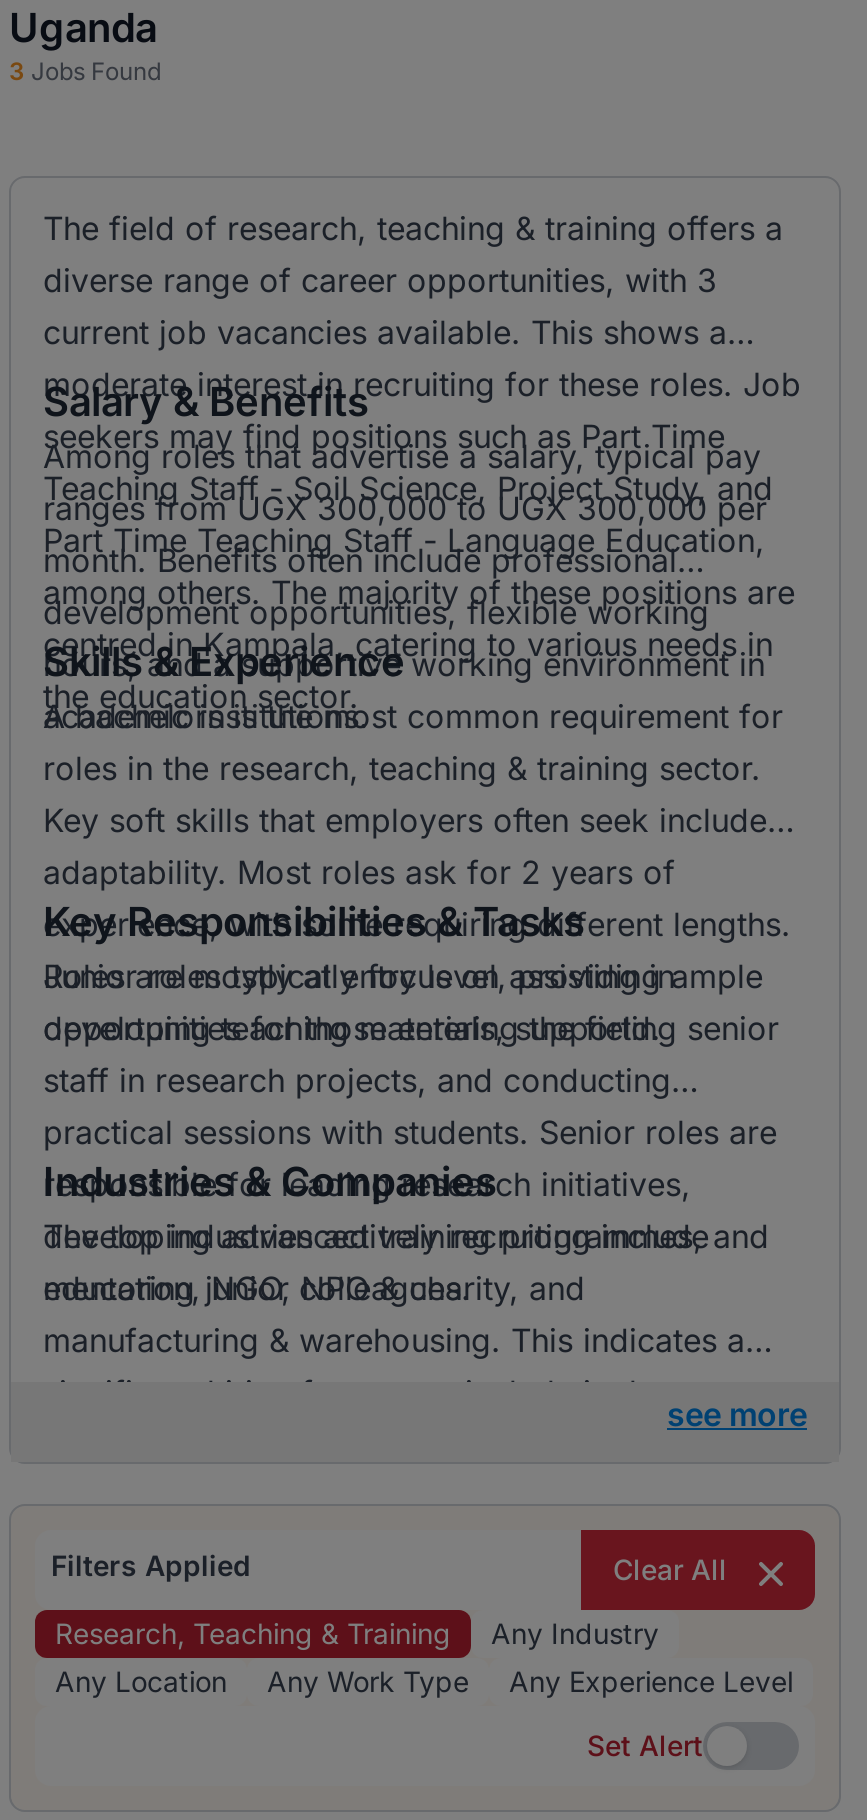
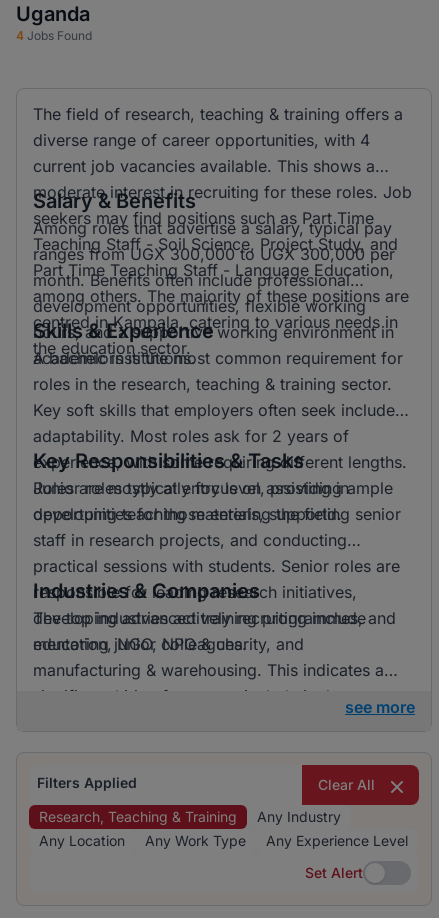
- 3 Jobs Found
+ 4 Jobs Found

- diverse range of career opportunities, with 3
+ diverse range of career opportunities, with 4
